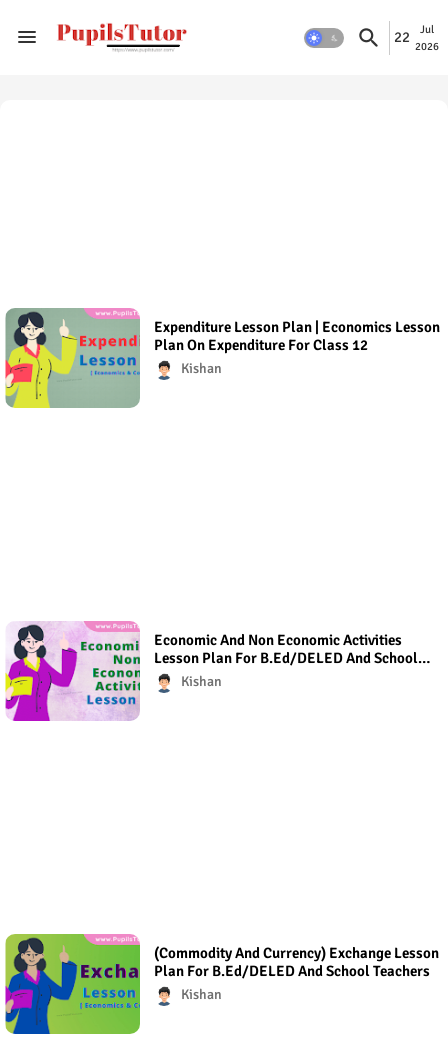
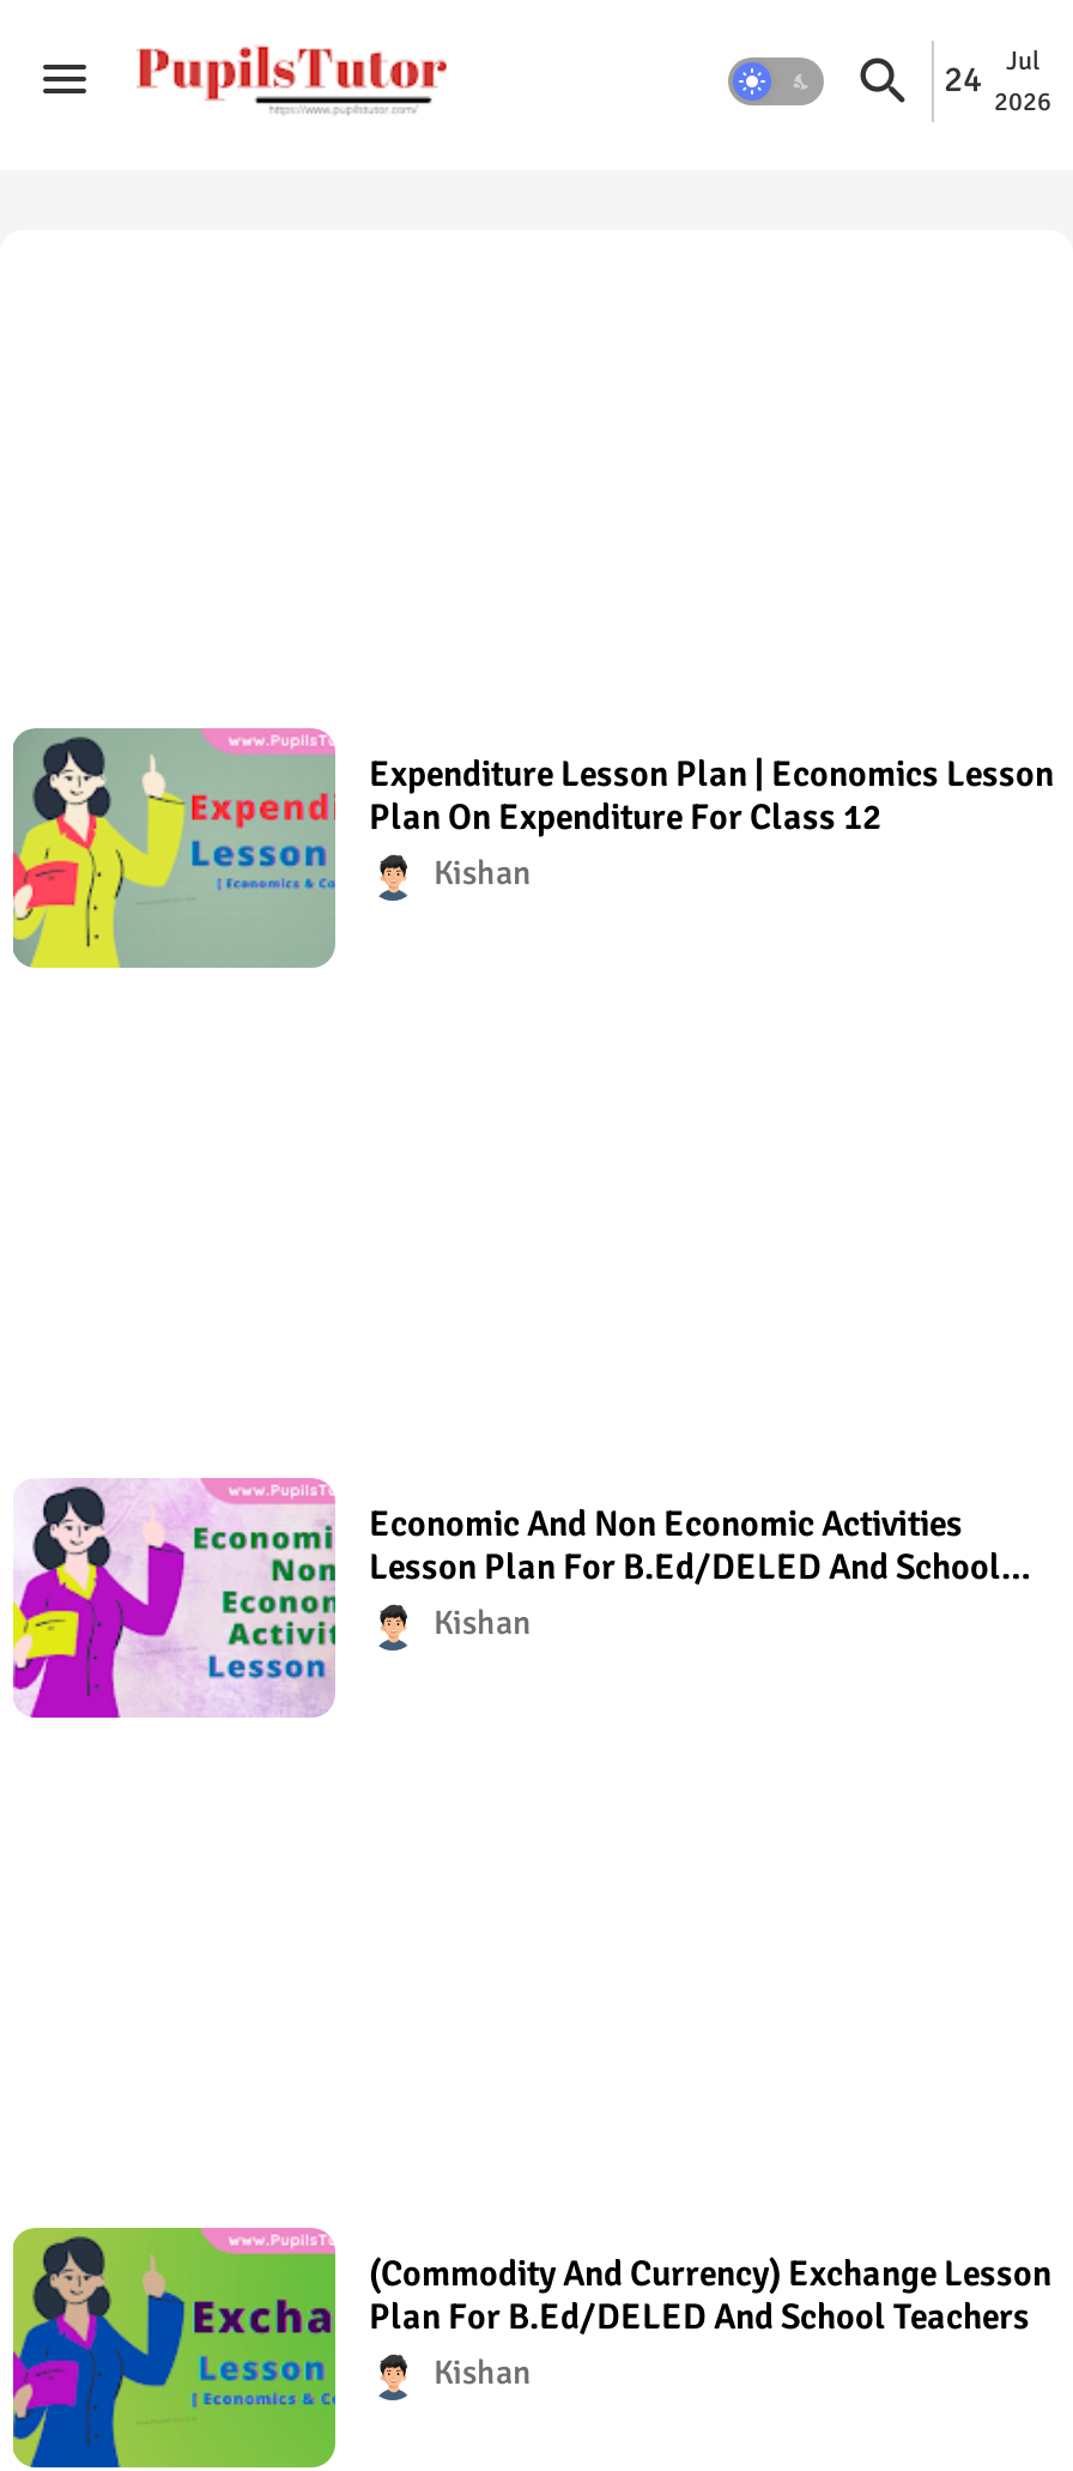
- 22 2026 Jul
+ 24 2026 Jul
